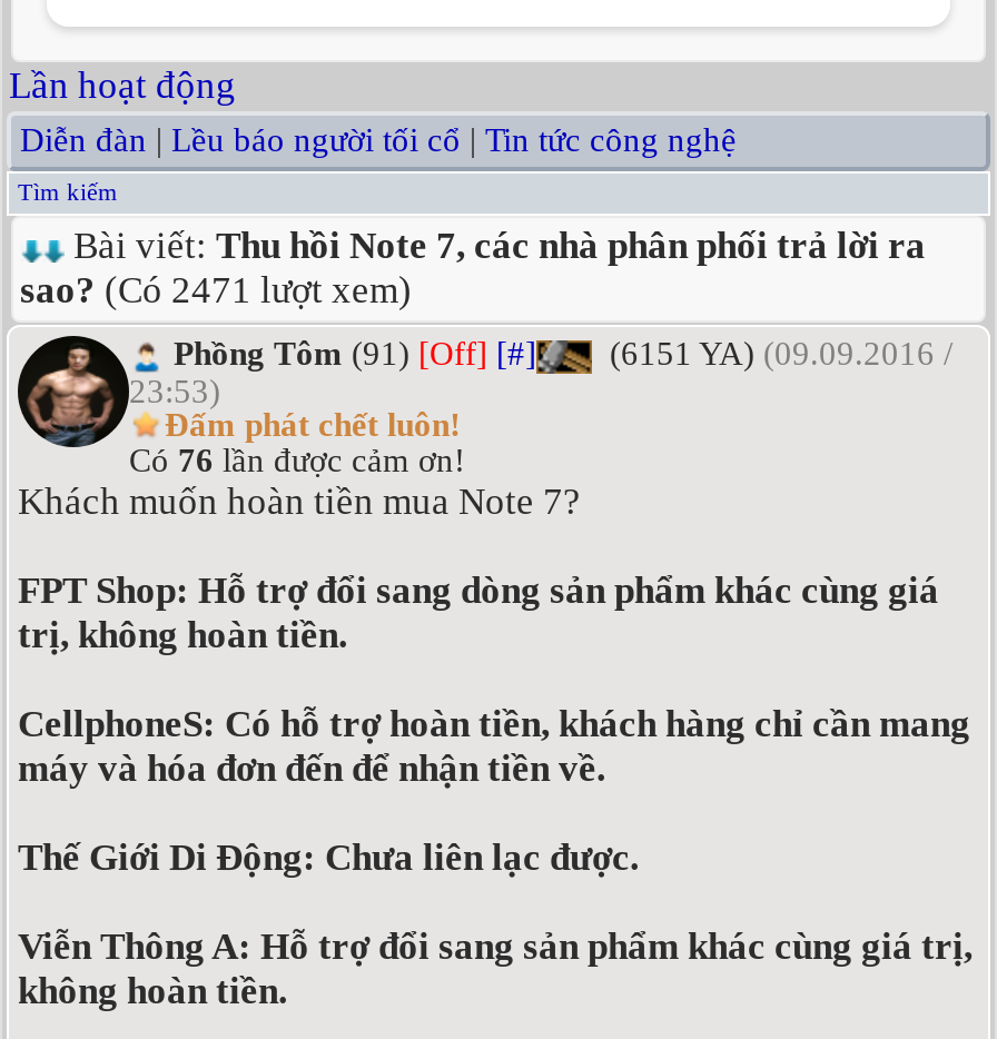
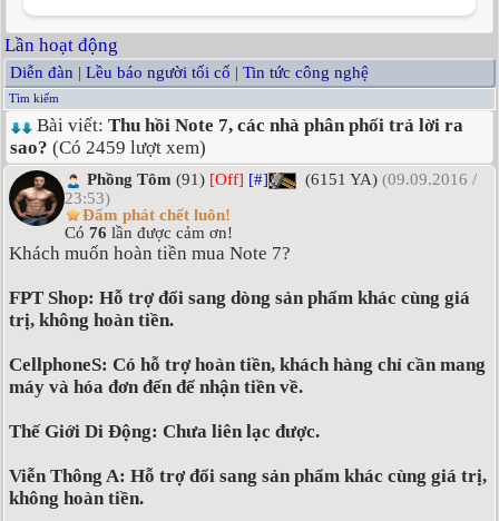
- sao? (Có 2471 lượt xem)
+ sao? (Có 2459 lượt xem)
